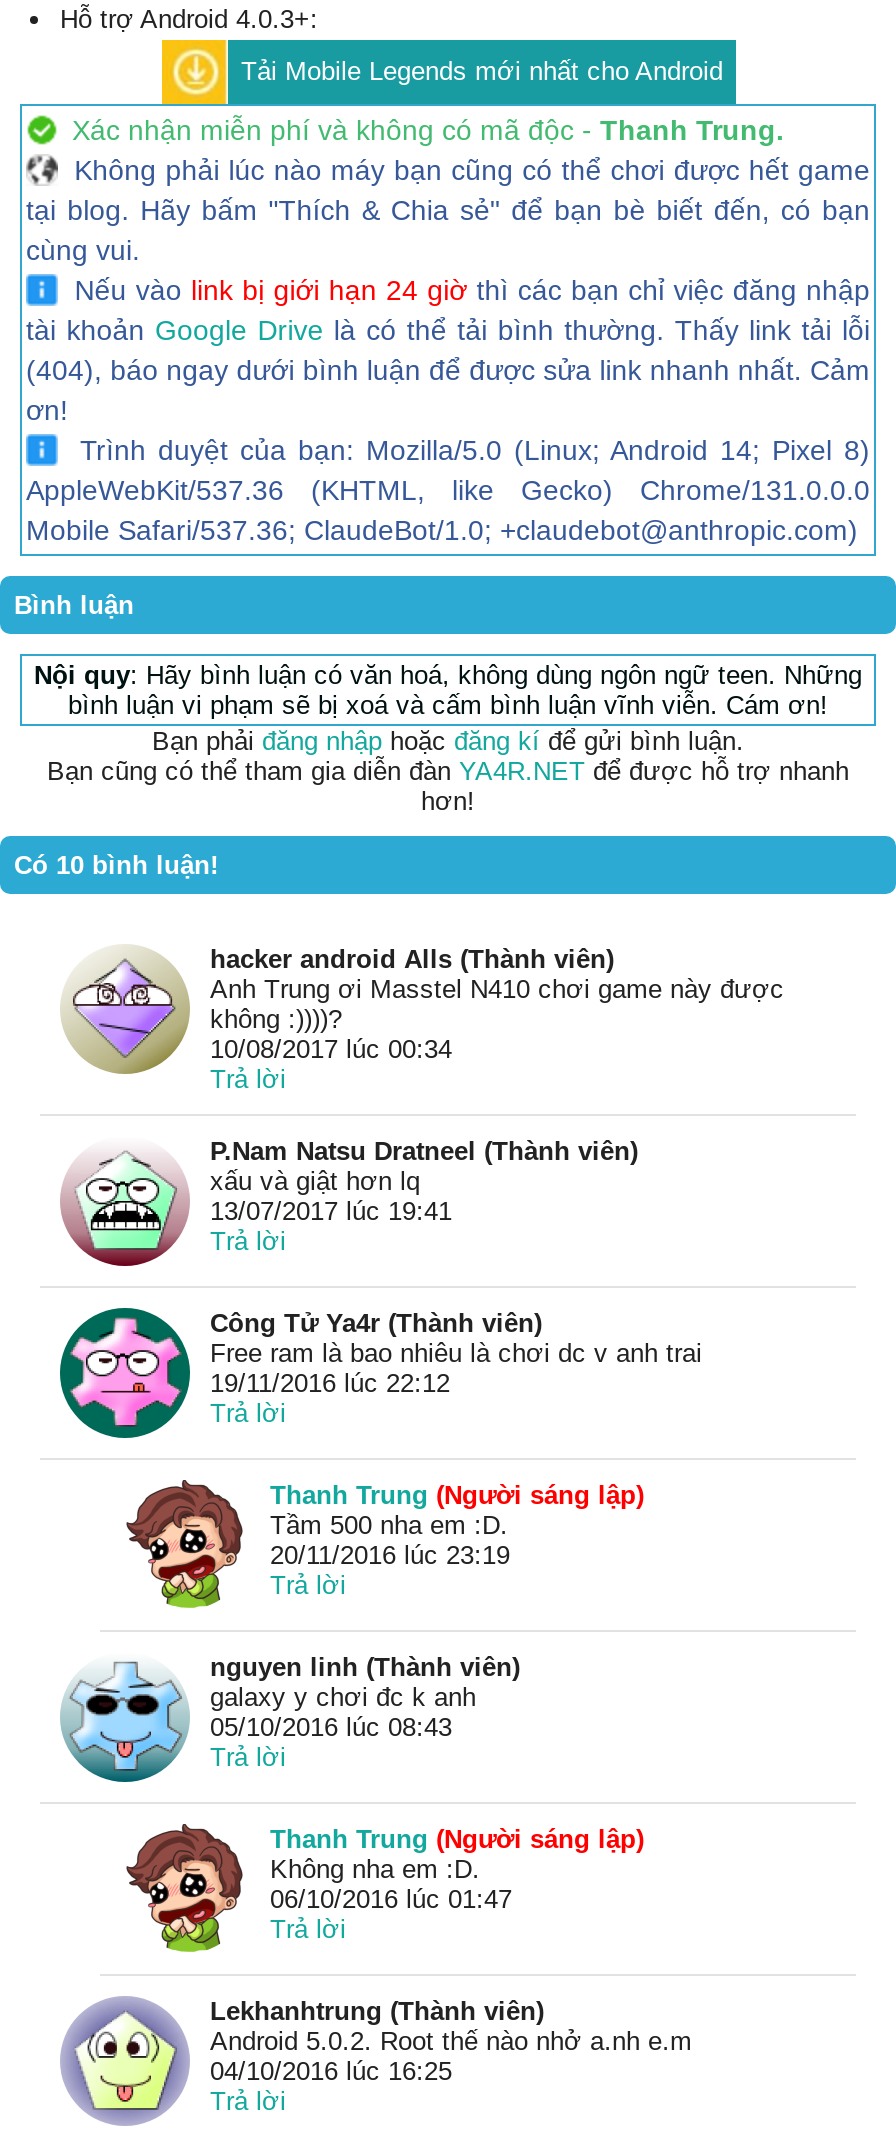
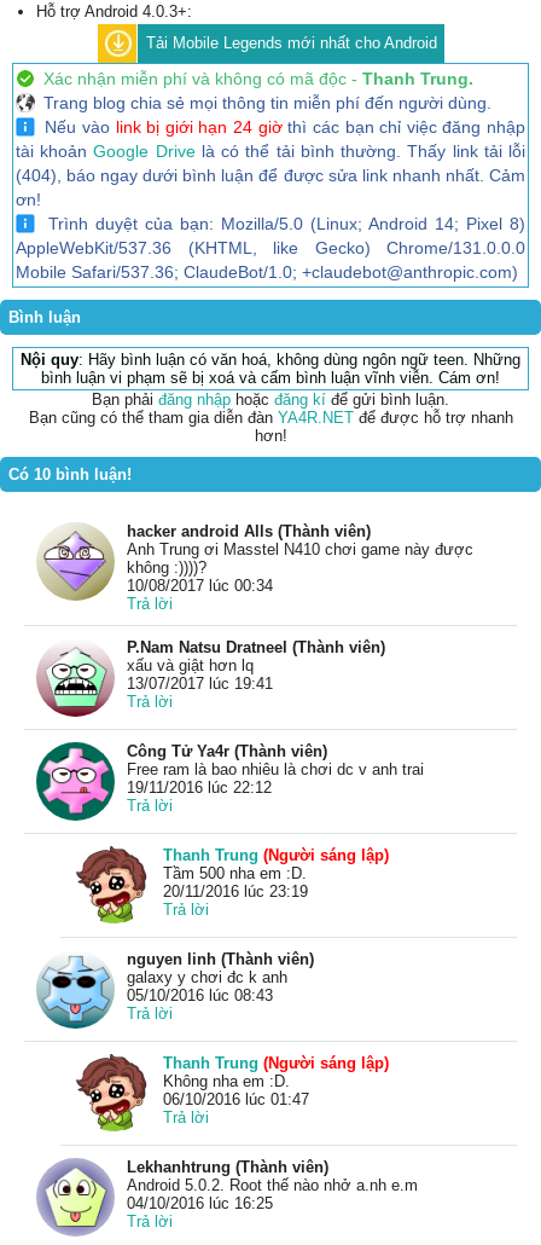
- Không phải lúc nào máy bạn cũng có thể chơi được hết game
- tại blog. Hãy bấm "Thích & Chia sẻ" để bạn bè biết đến, có bạn
- cùng vui.
+ Trang blog chia sẻ mọi thông tin miễn phí đến người dùng.
